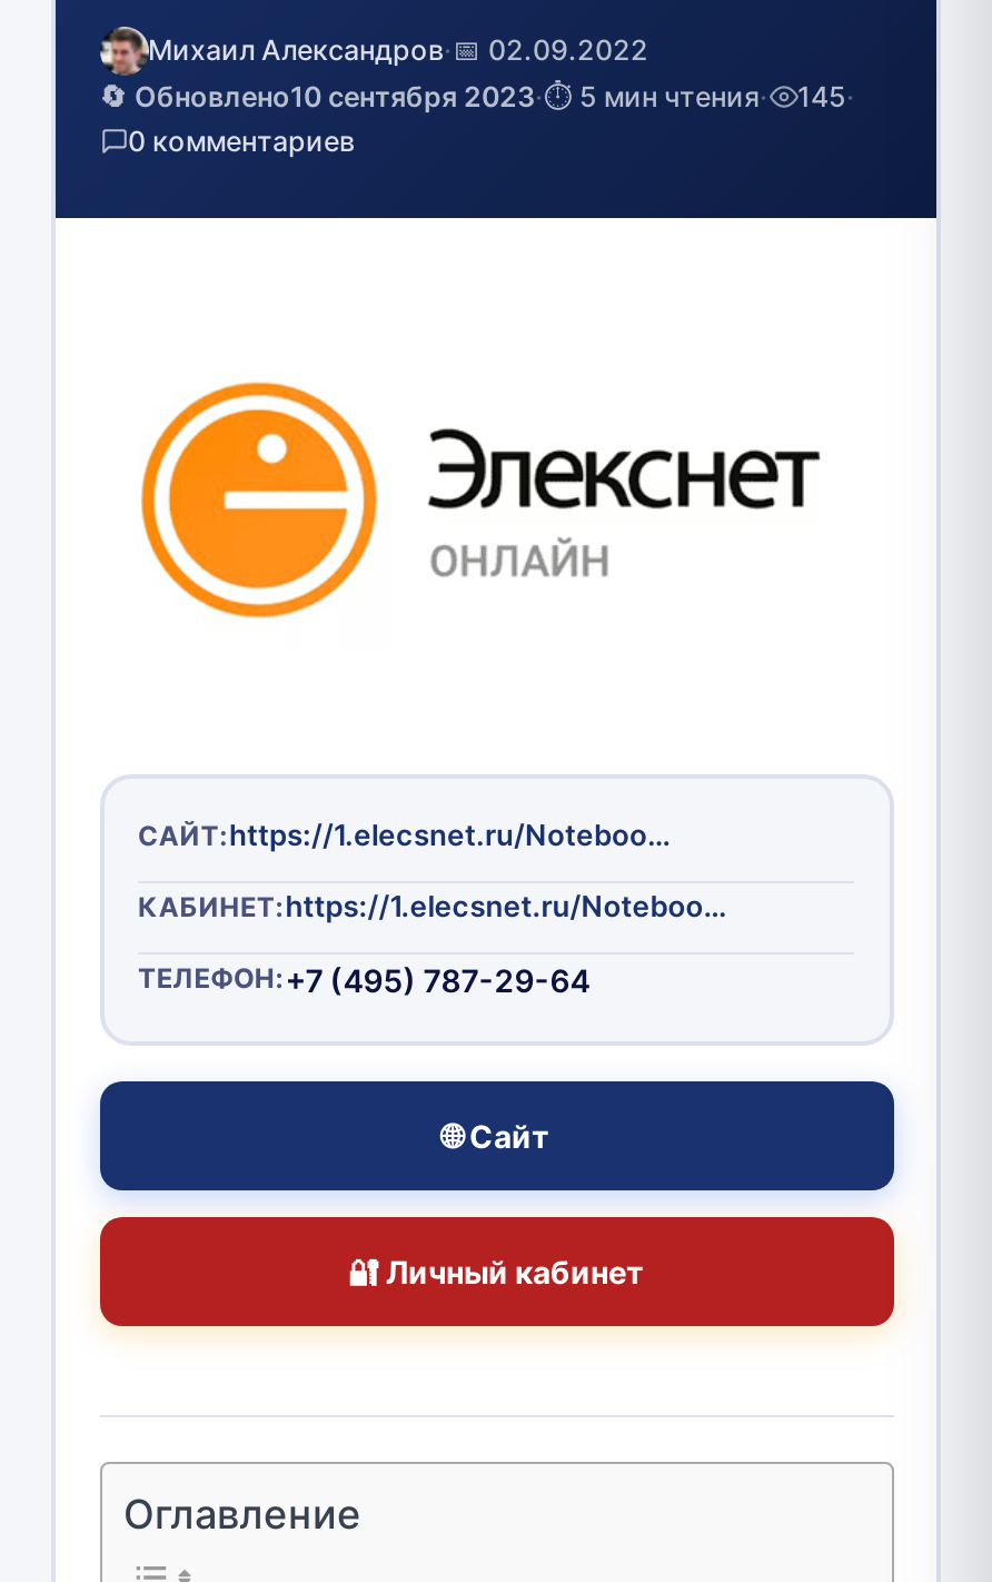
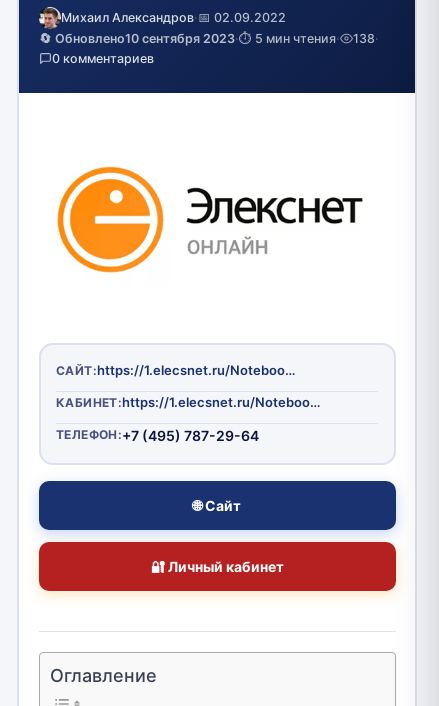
- 145·
+ 138·
